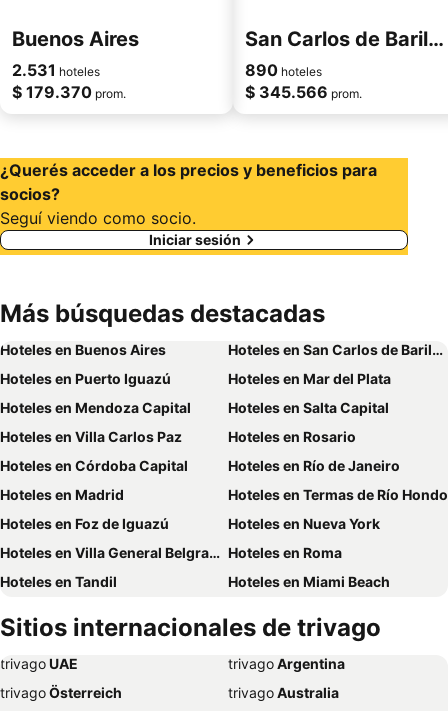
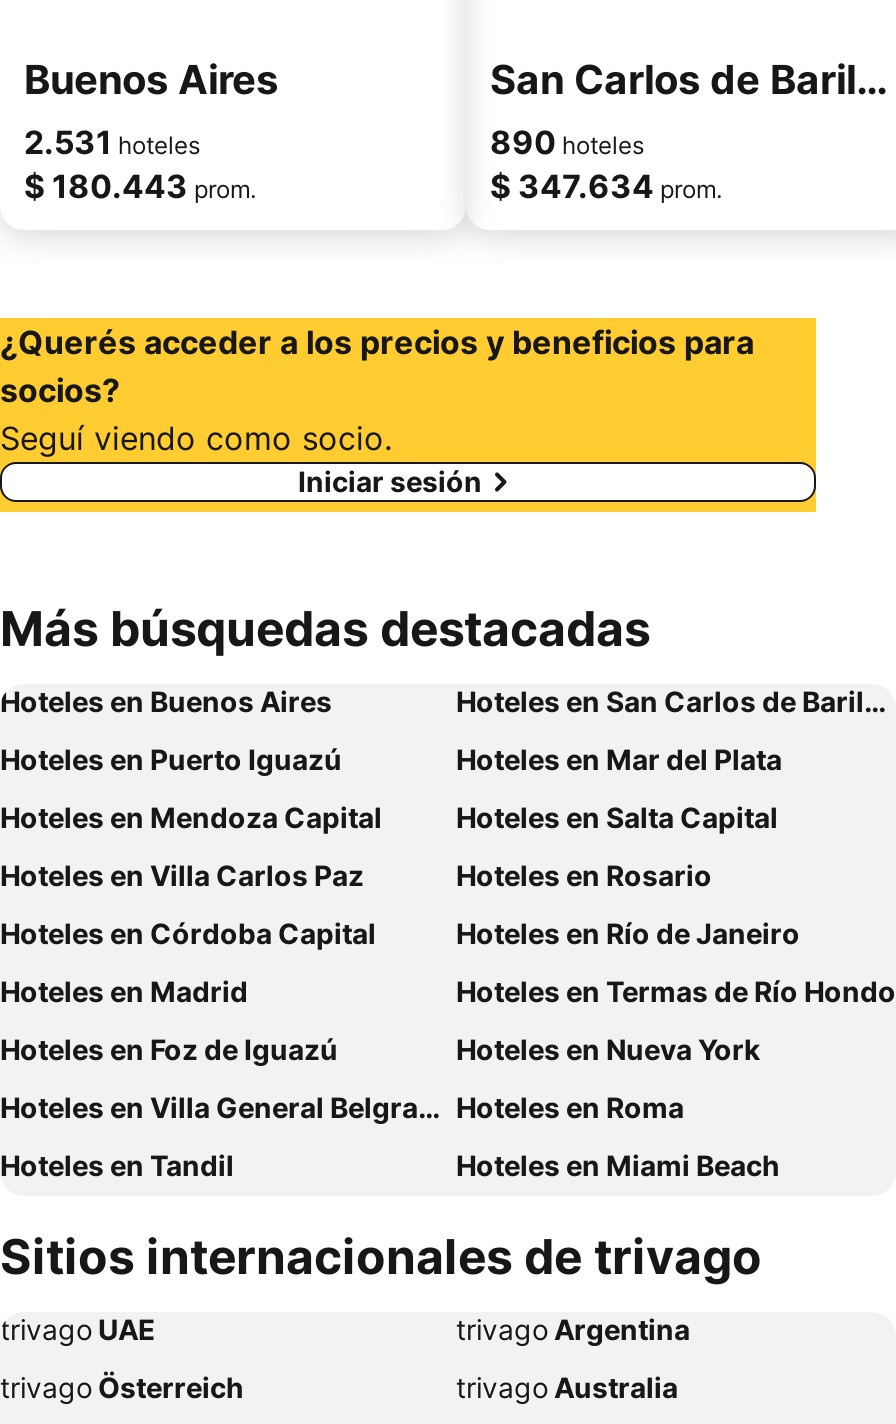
- $ 179.370 prom.
+ $ 180.443 prom.

- $ 345.566 prom.
+ $ 347.634 prom.
